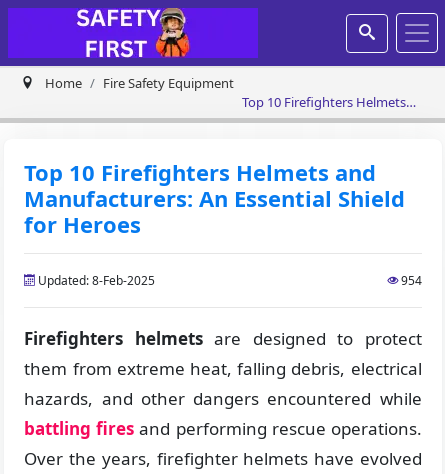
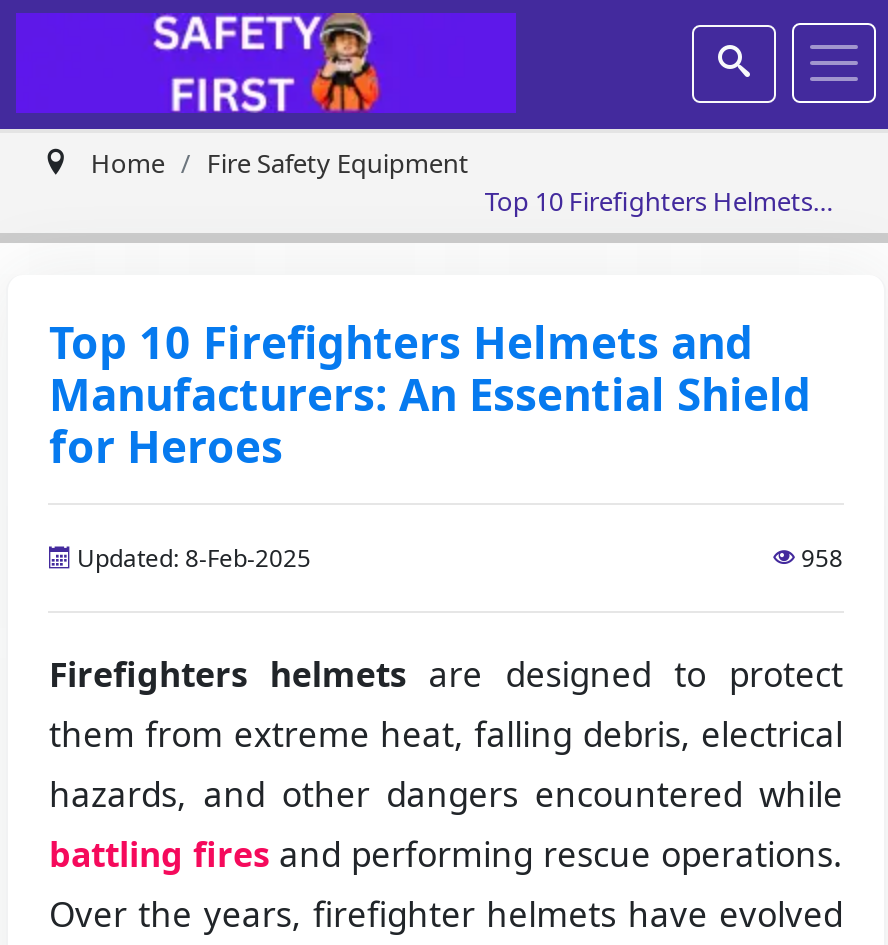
- 954
+ 958
